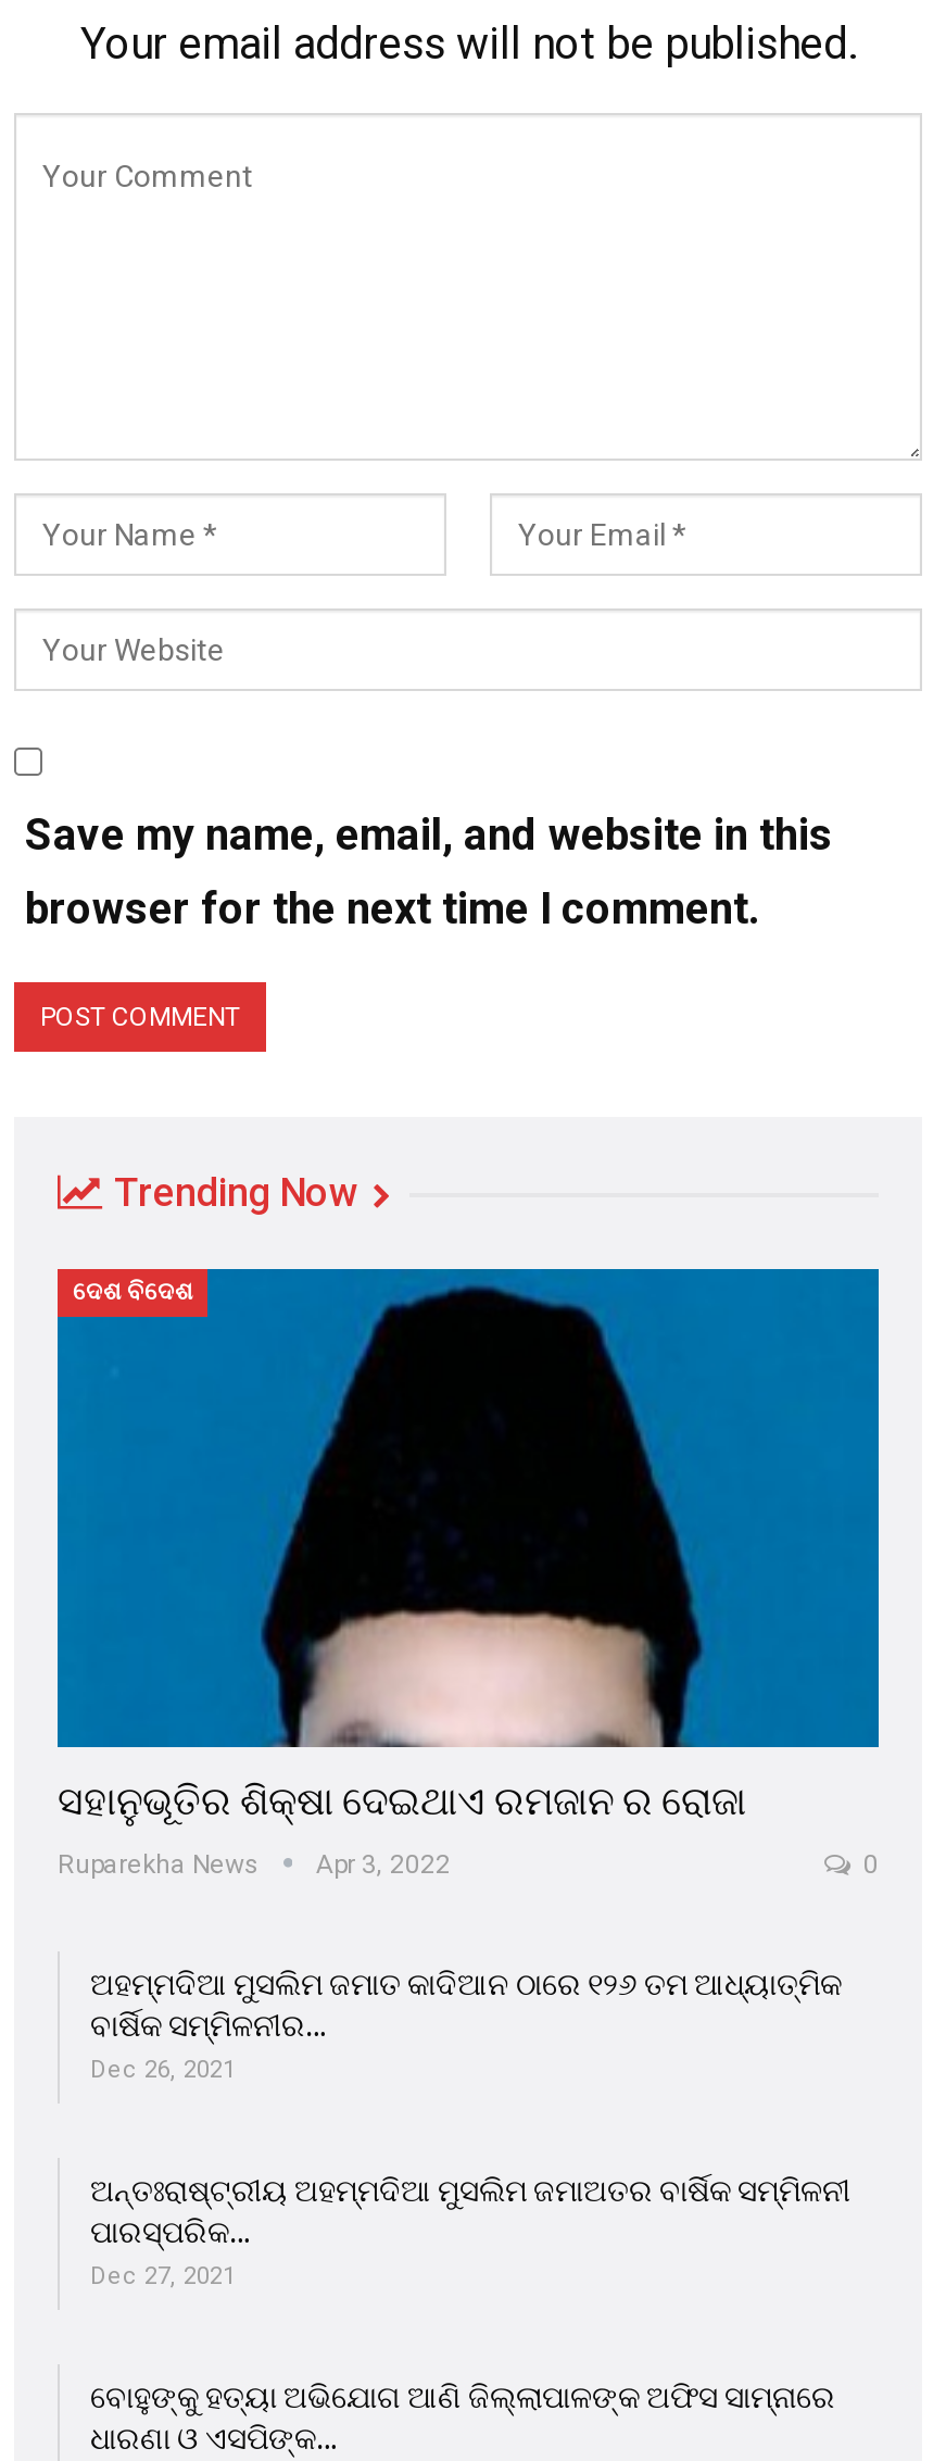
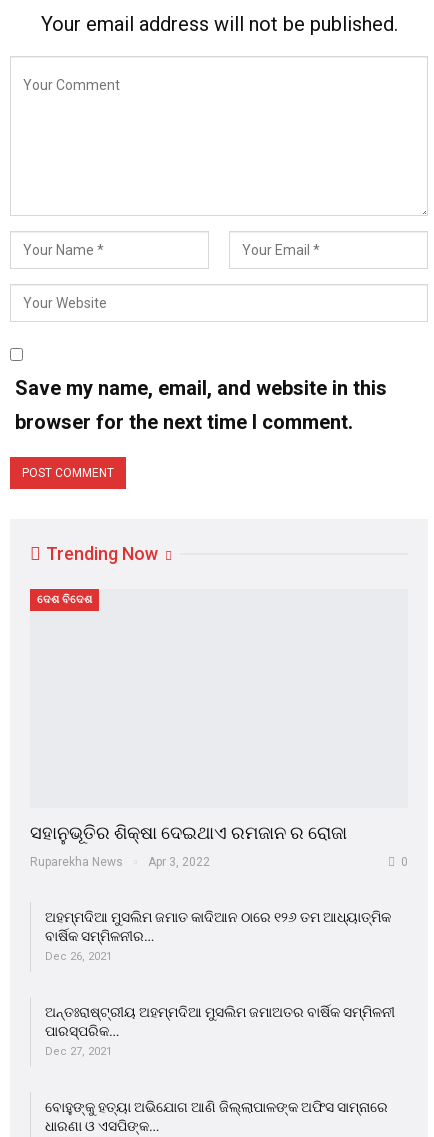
- [image]
